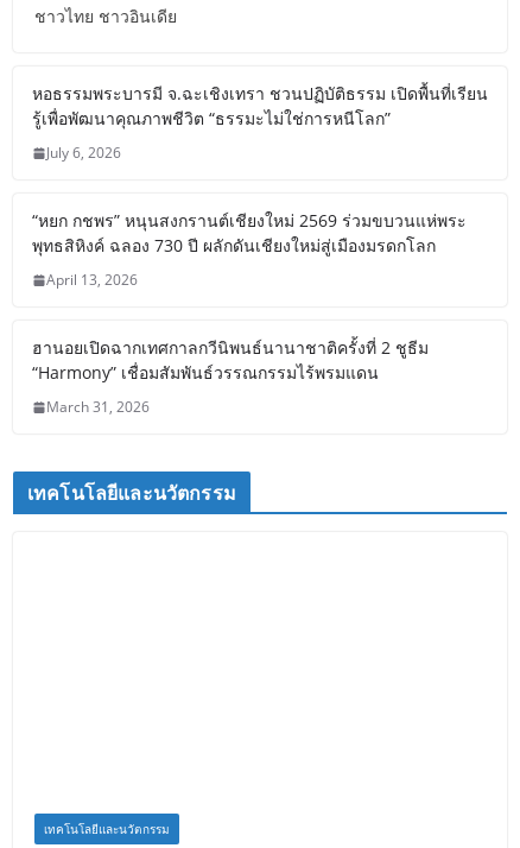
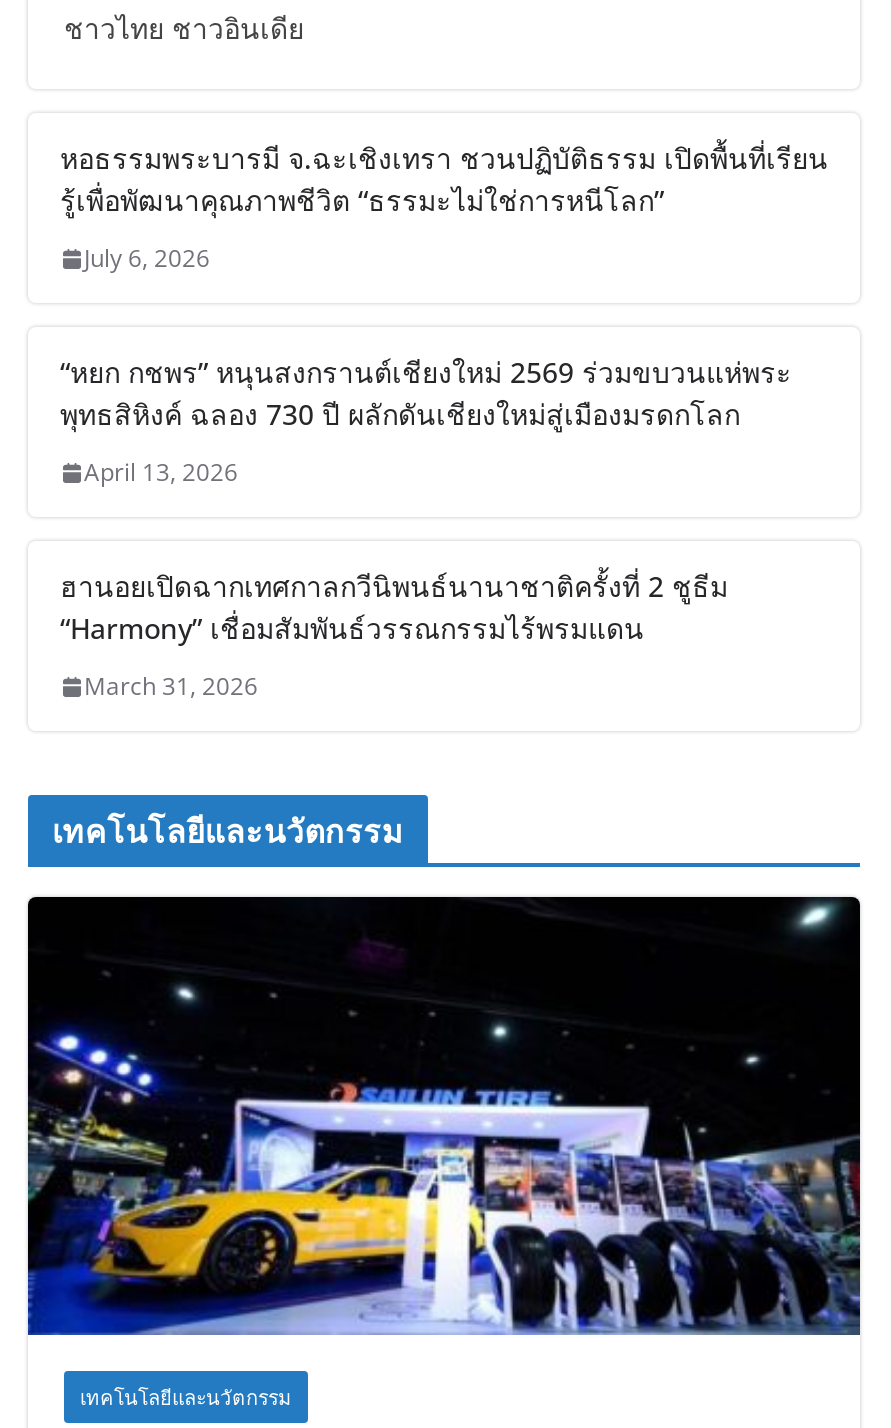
+ [image]
